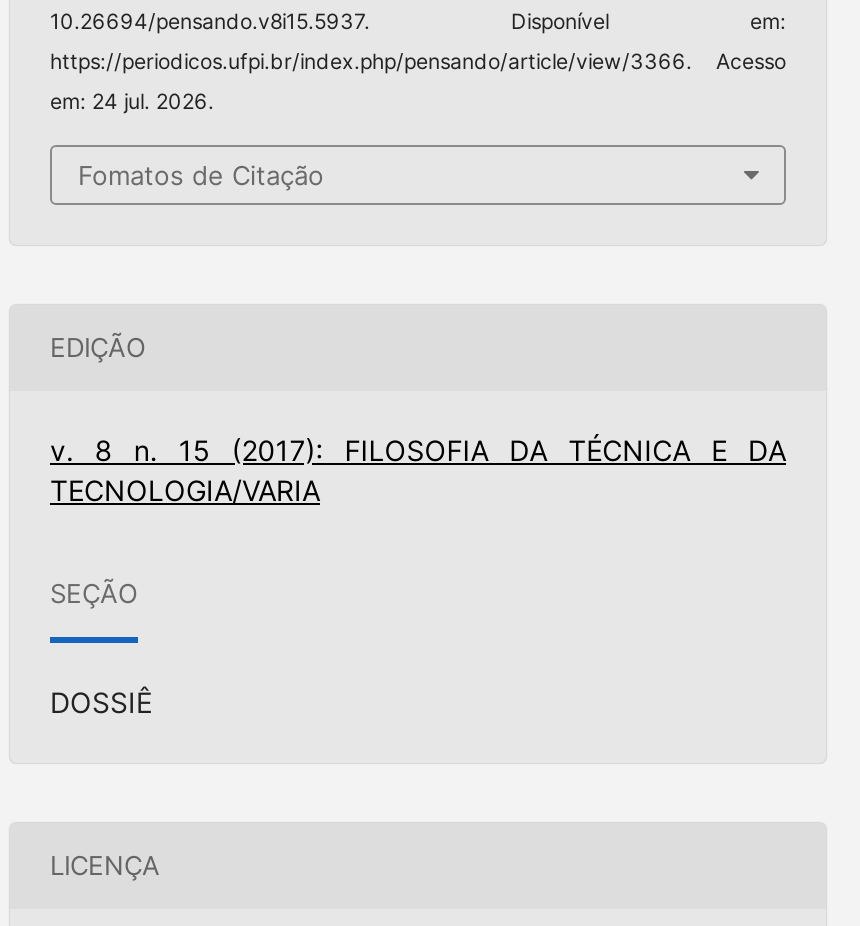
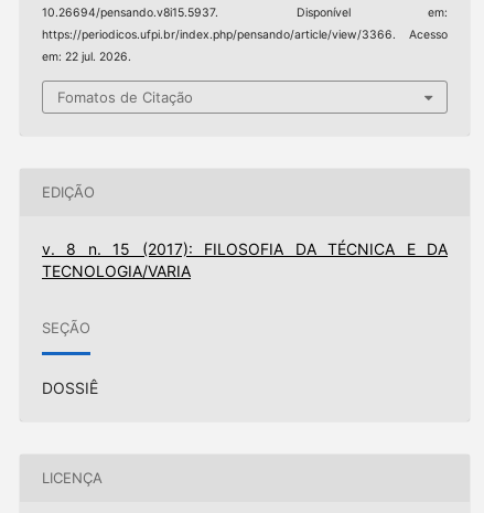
- em: 24 jul. 2026.
+ em: 22 jul. 2026.
